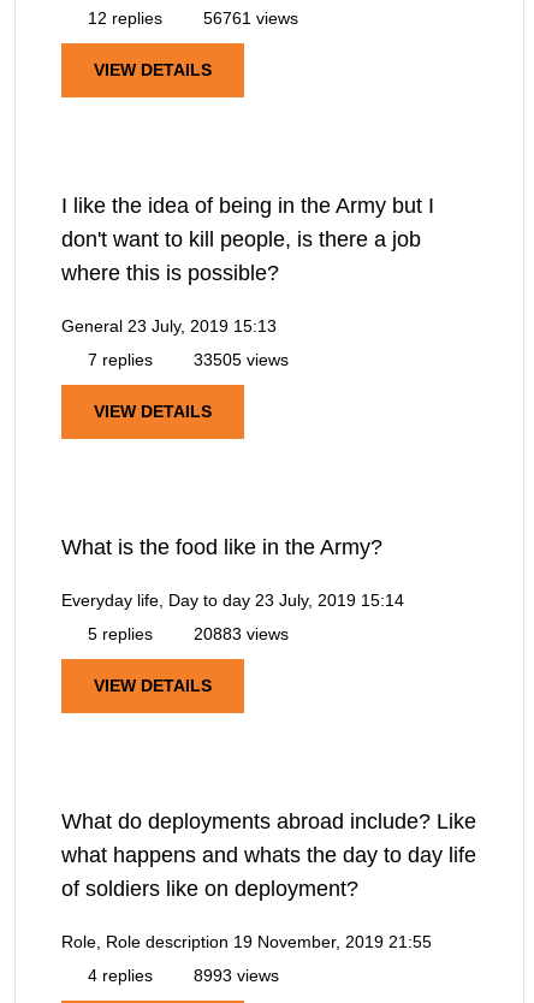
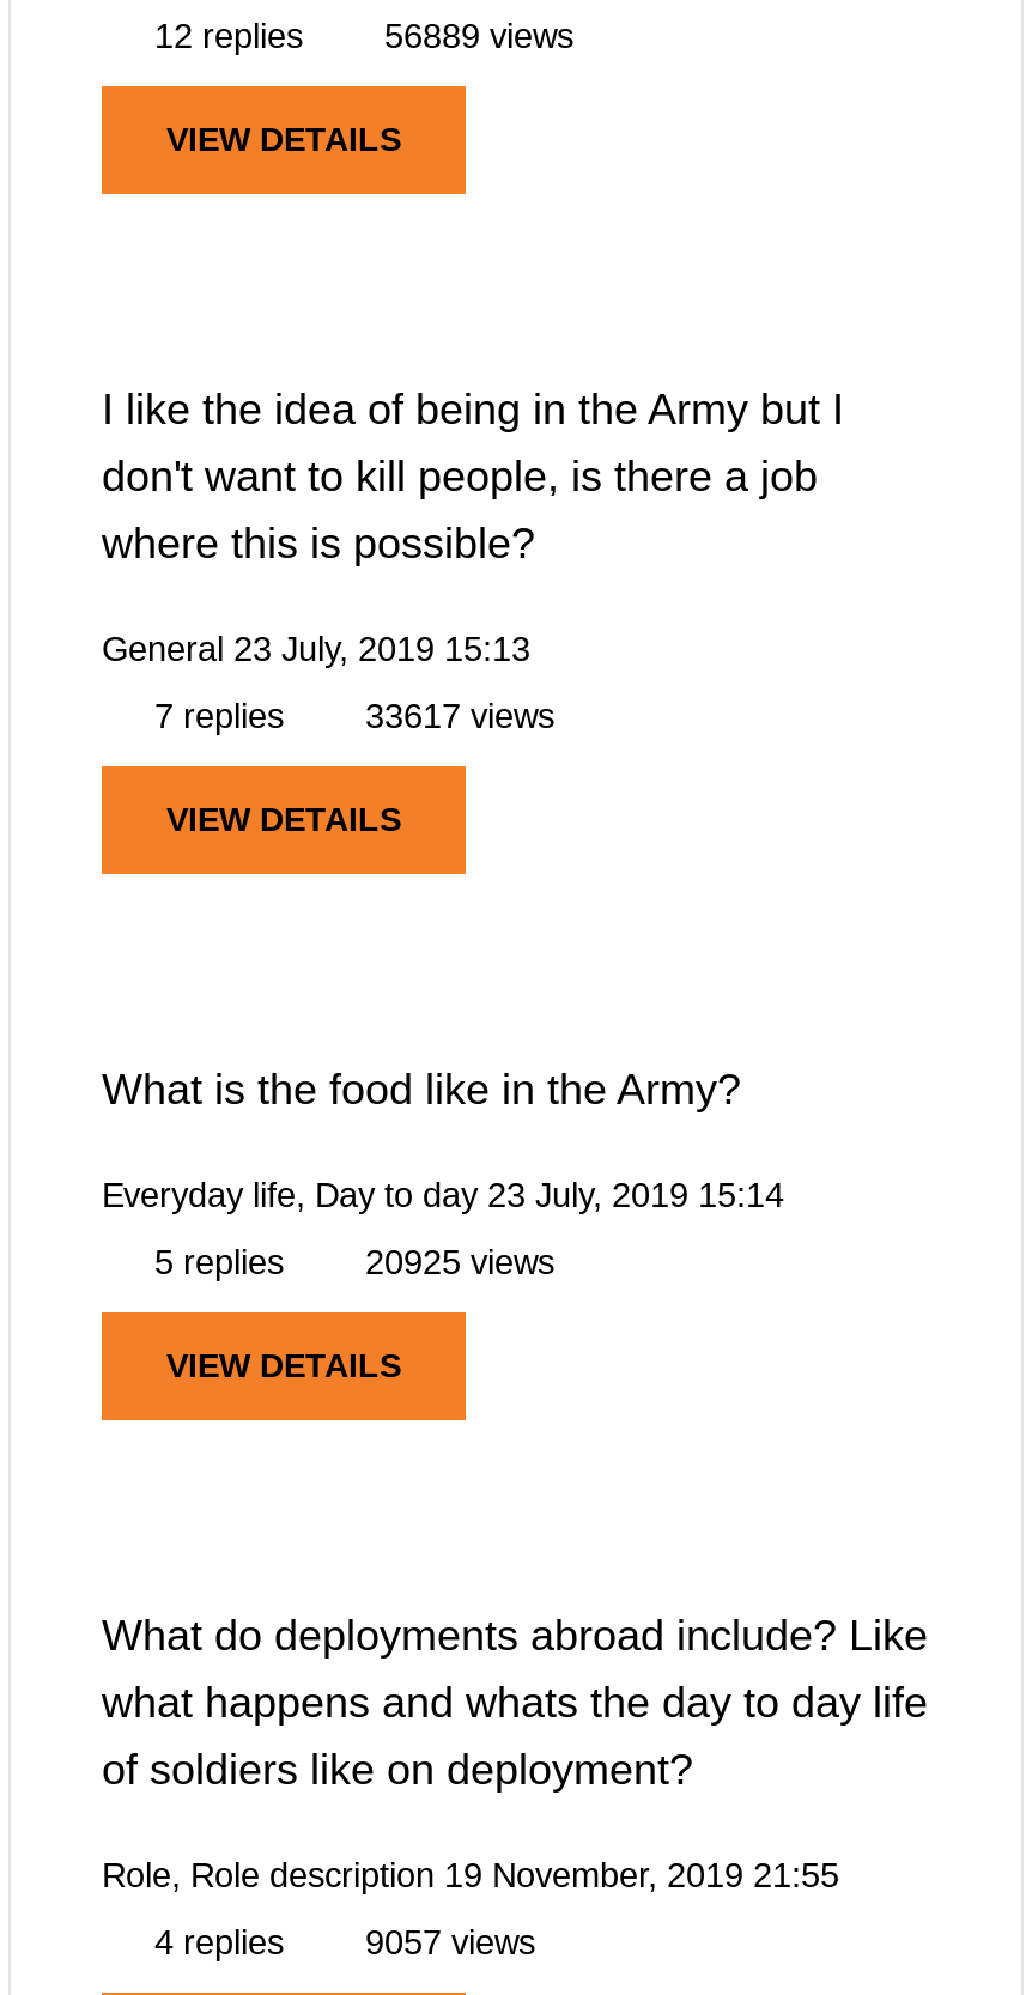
- 12 replies 56761 views
+ 12 replies 56889 views

- 7 replies 33505 views
+ 7 replies 33617 views

- 5 replies 20883 views
+ 5 replies 20925 views

- 4 replies 8993 views
+ 4 replies 9057 views
